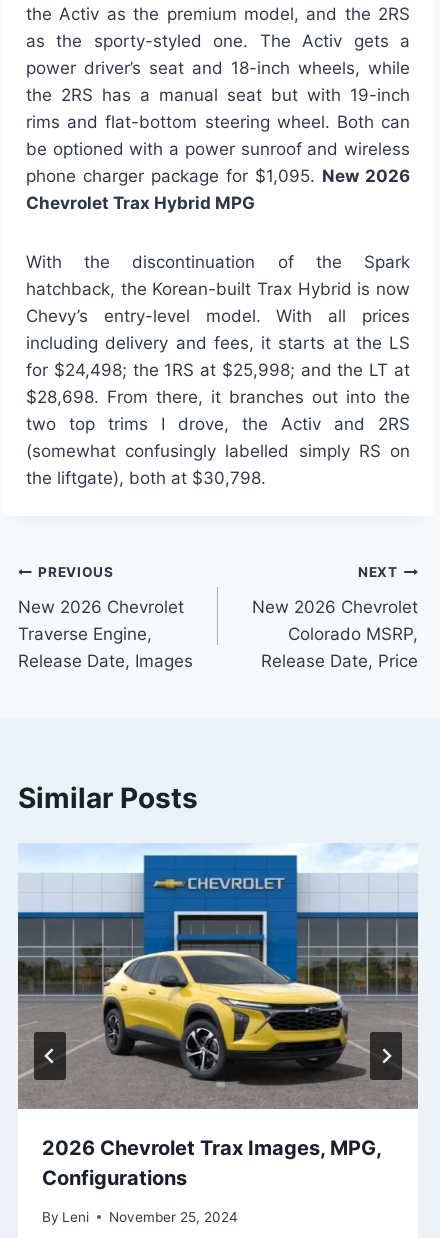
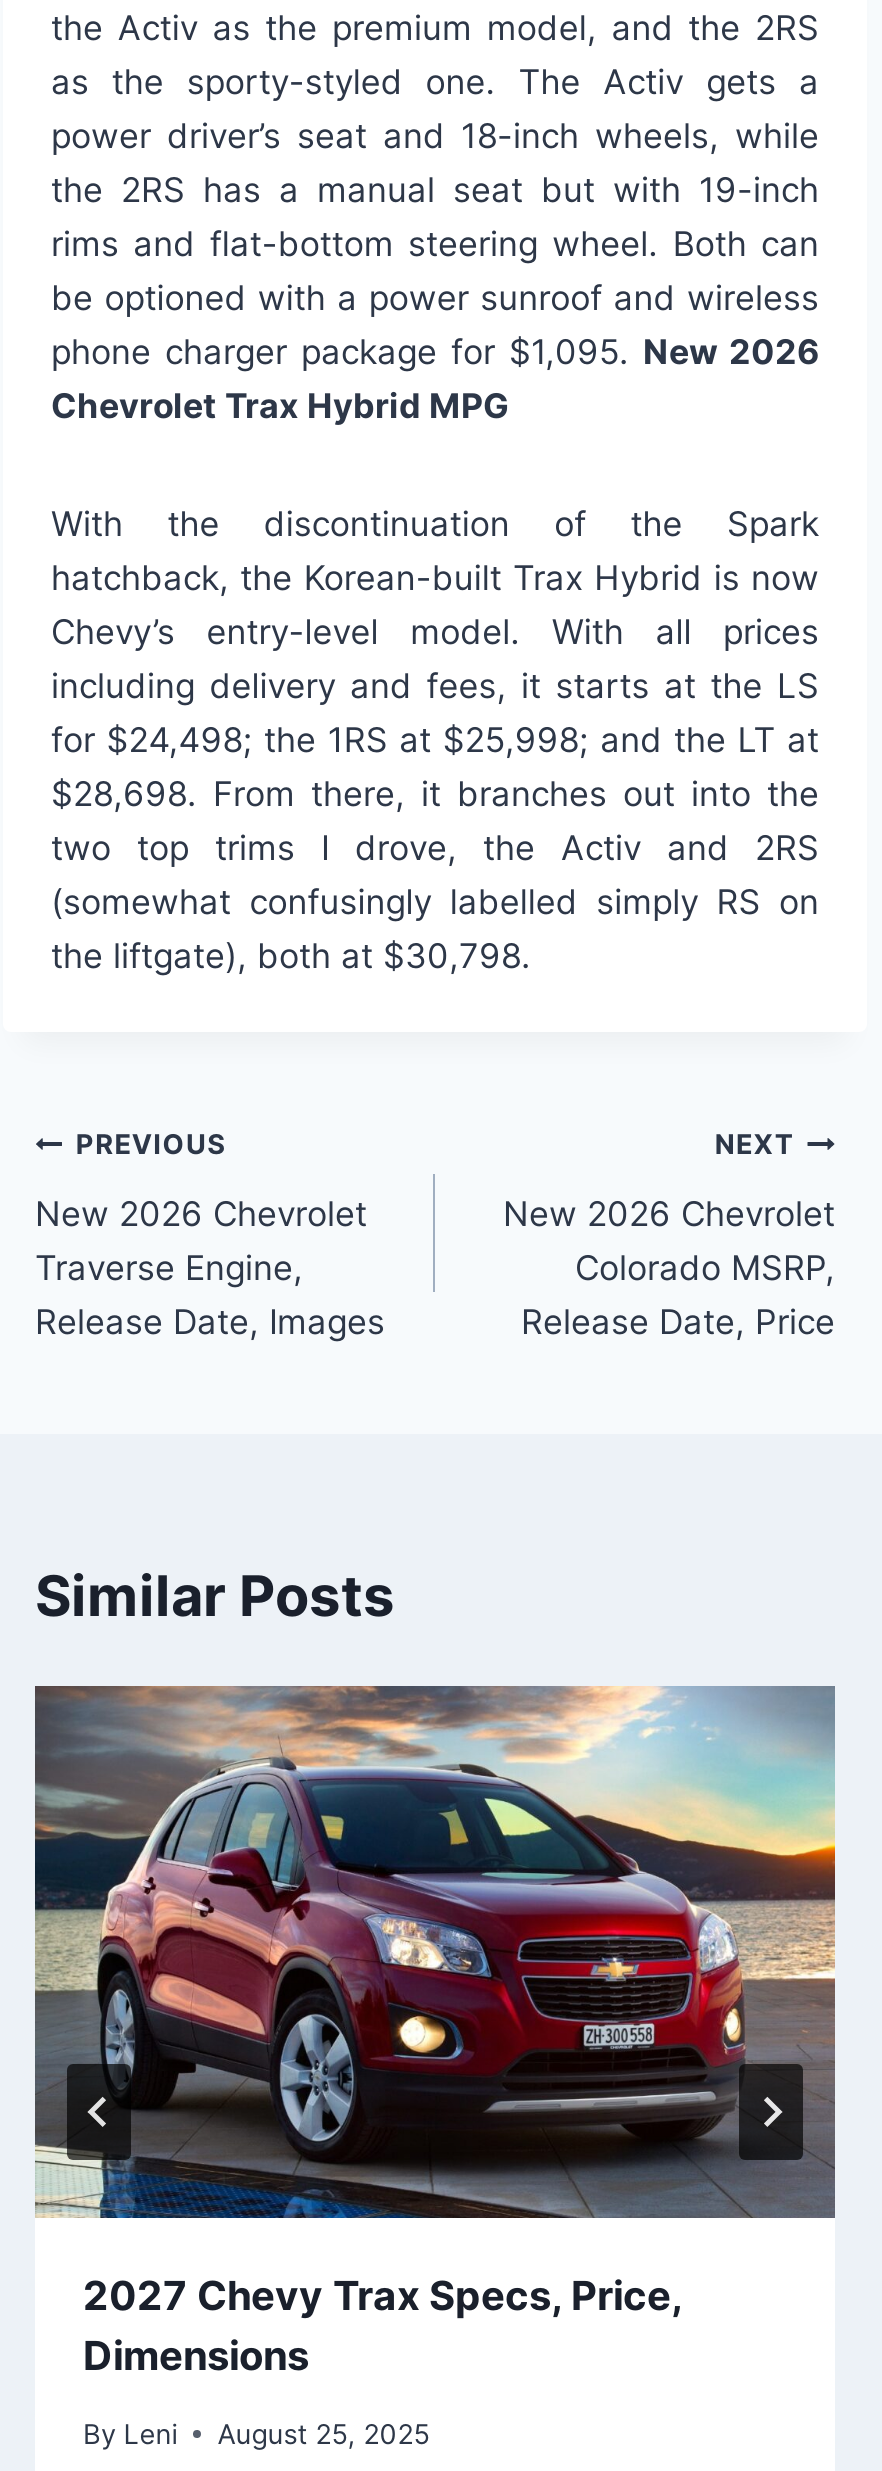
- [image]
- 2026 Chevrolet Trax Images, MPG,
- Configurations
+ [image]
+ 2027 Chevy Trax Specs, Price,
+ Dimensions

- By Leni November 25, 2024
+ By Leni August 25, 2025
